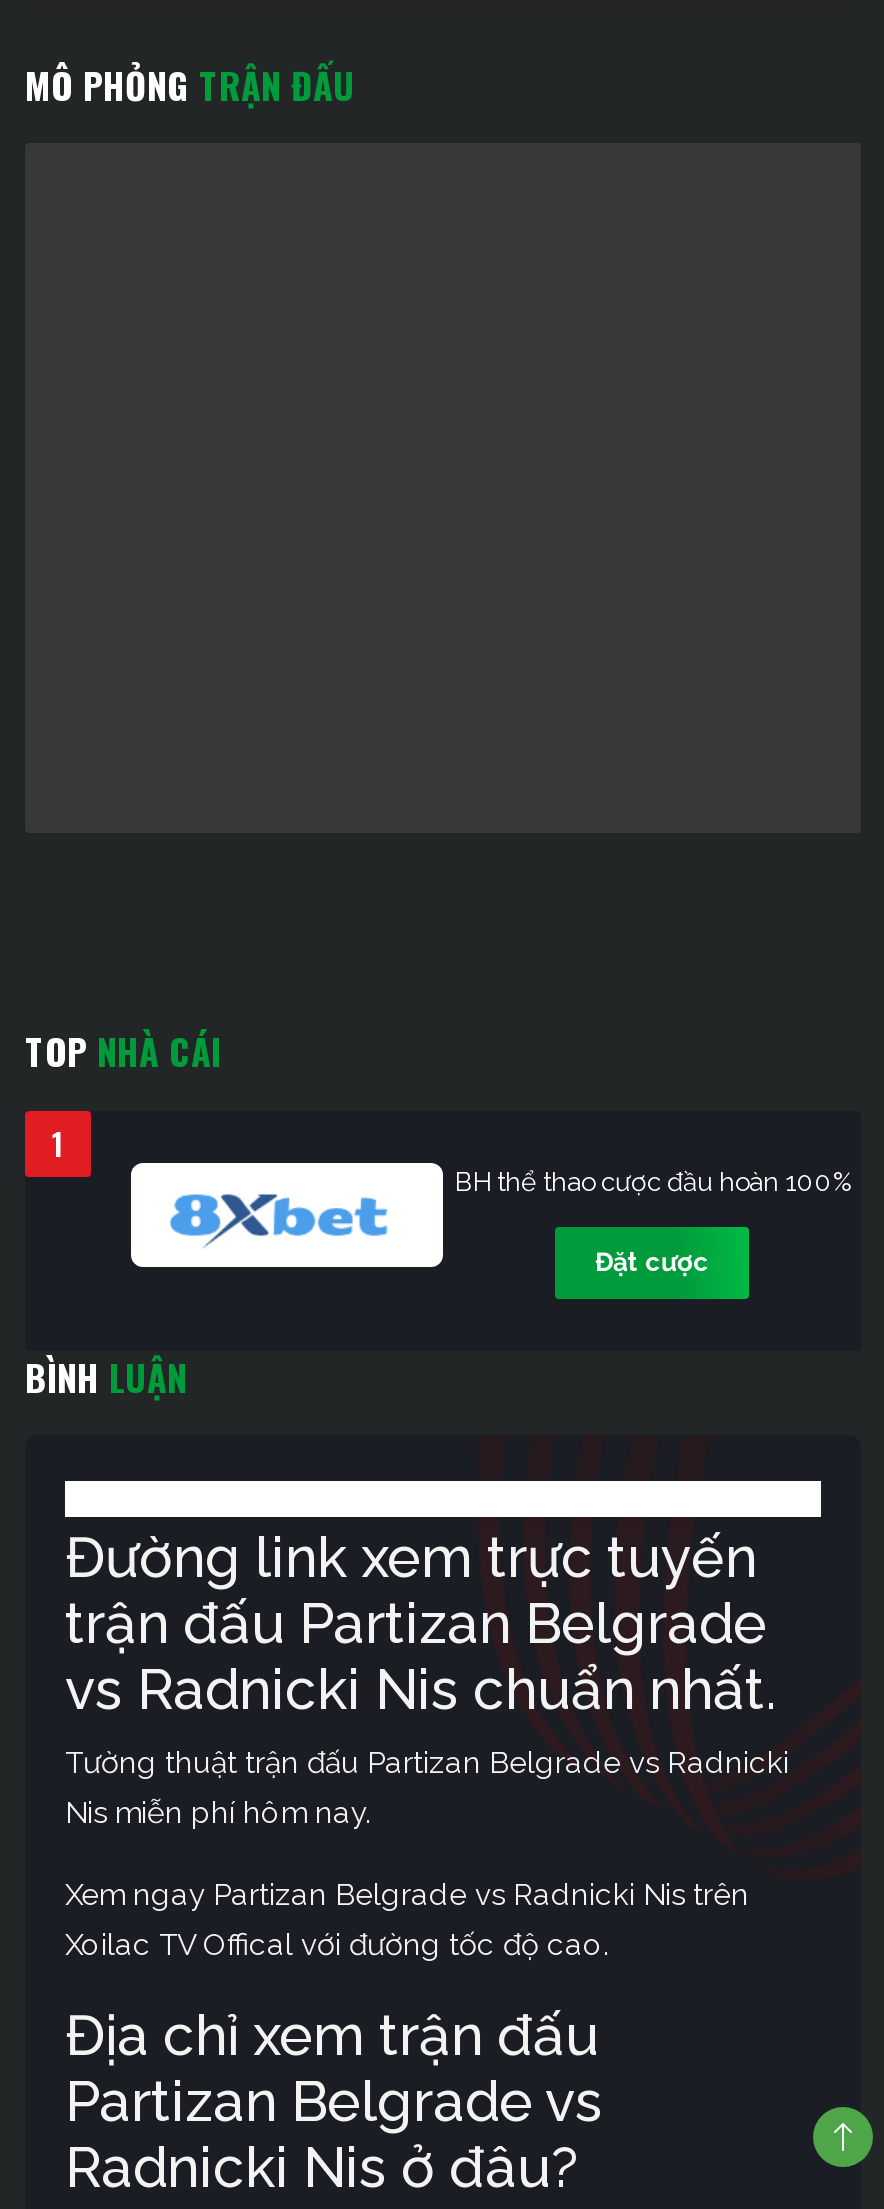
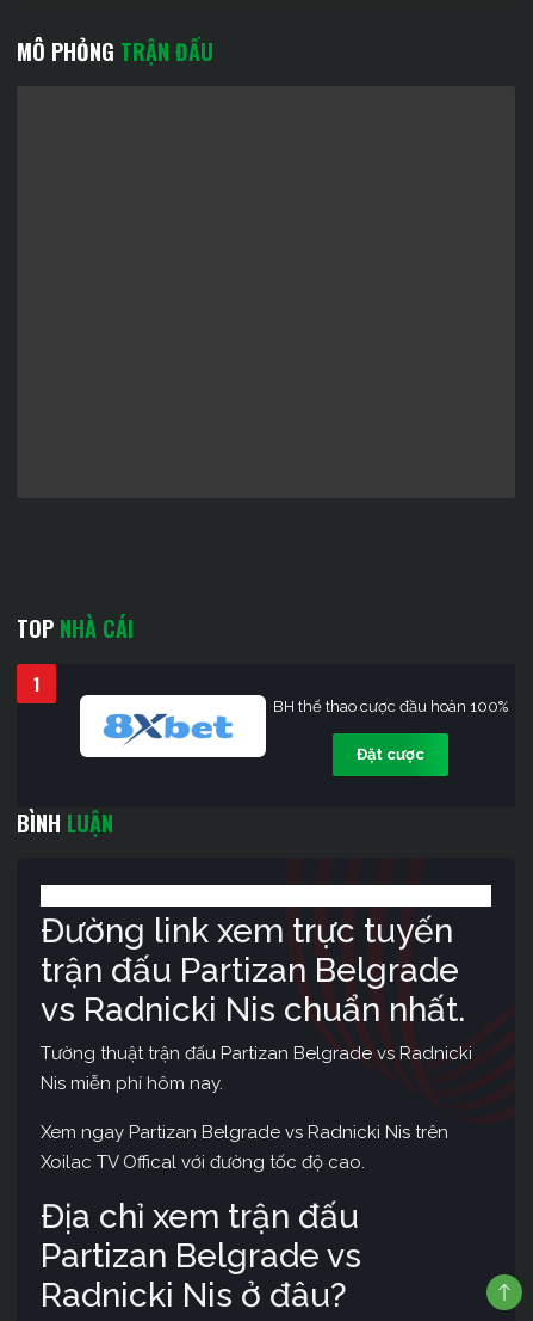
- [image]
+ [image]
